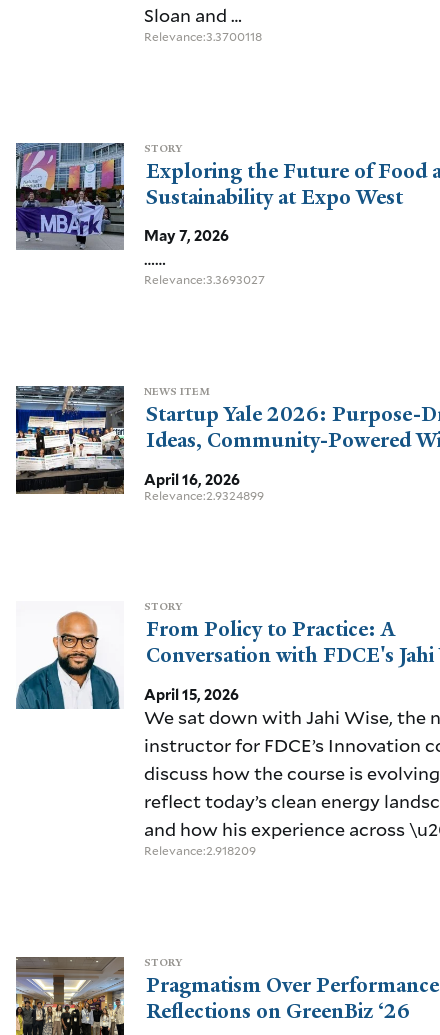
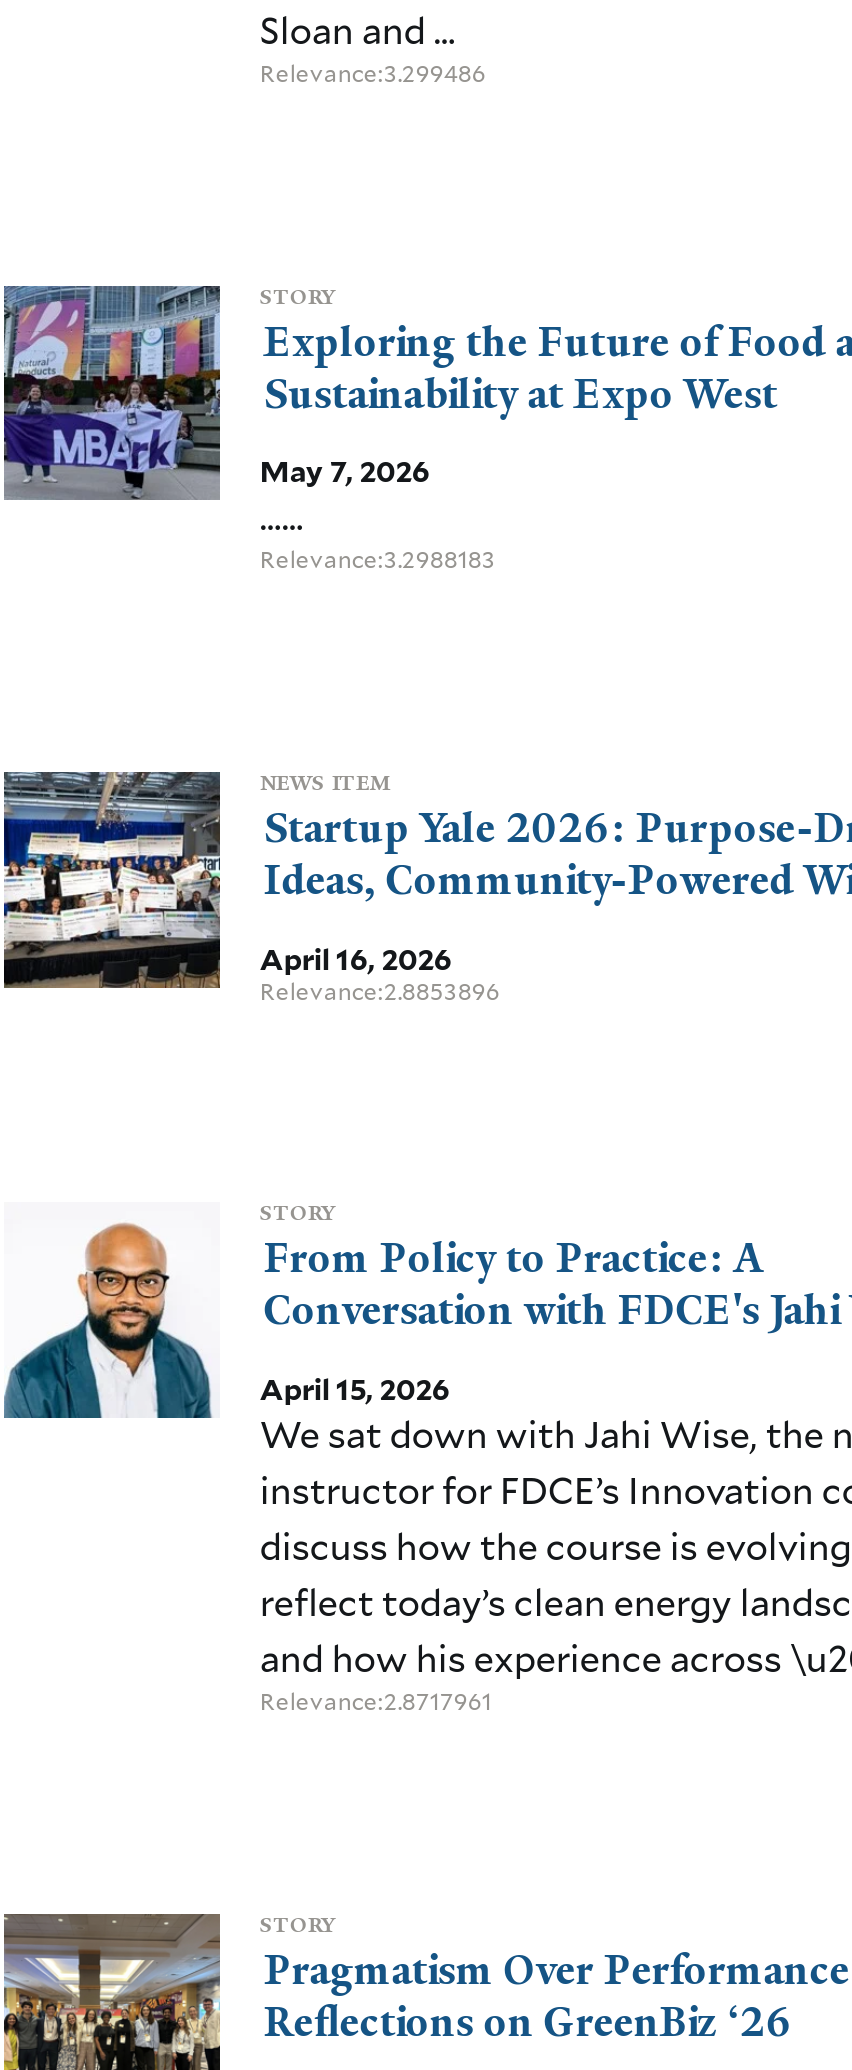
- Relevance:3.3700118
+ Relevance:3.299486

- Relevance:3.3693027
+ Relevance:3.2988183

- Relevance:2.9324899
+ Relevance:2.8853896

- Relevance:2.918209
+ Relevance:2.8717961
